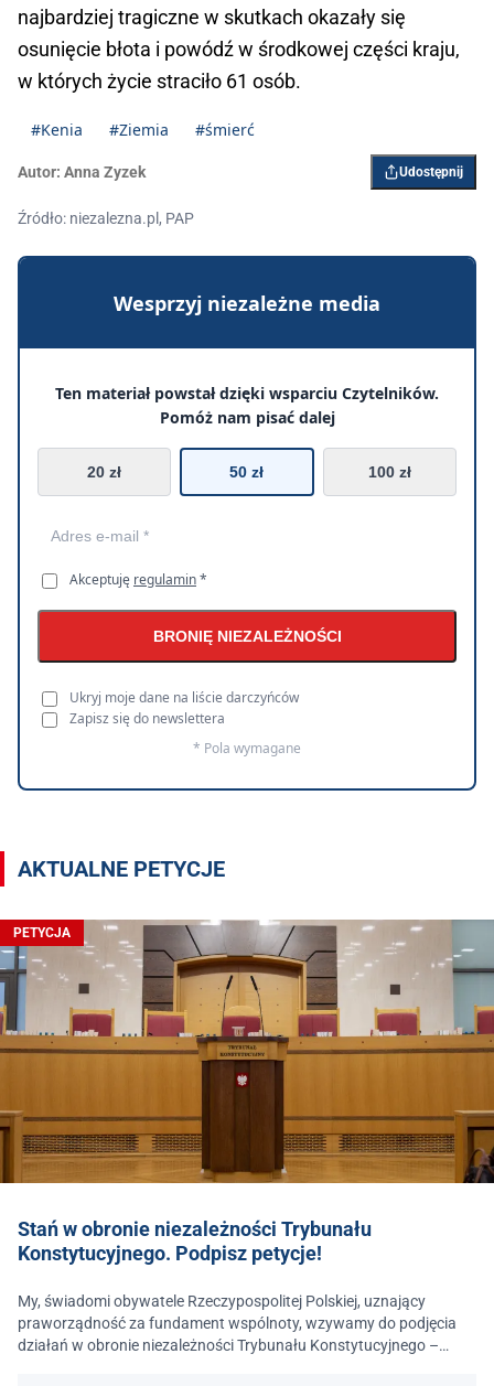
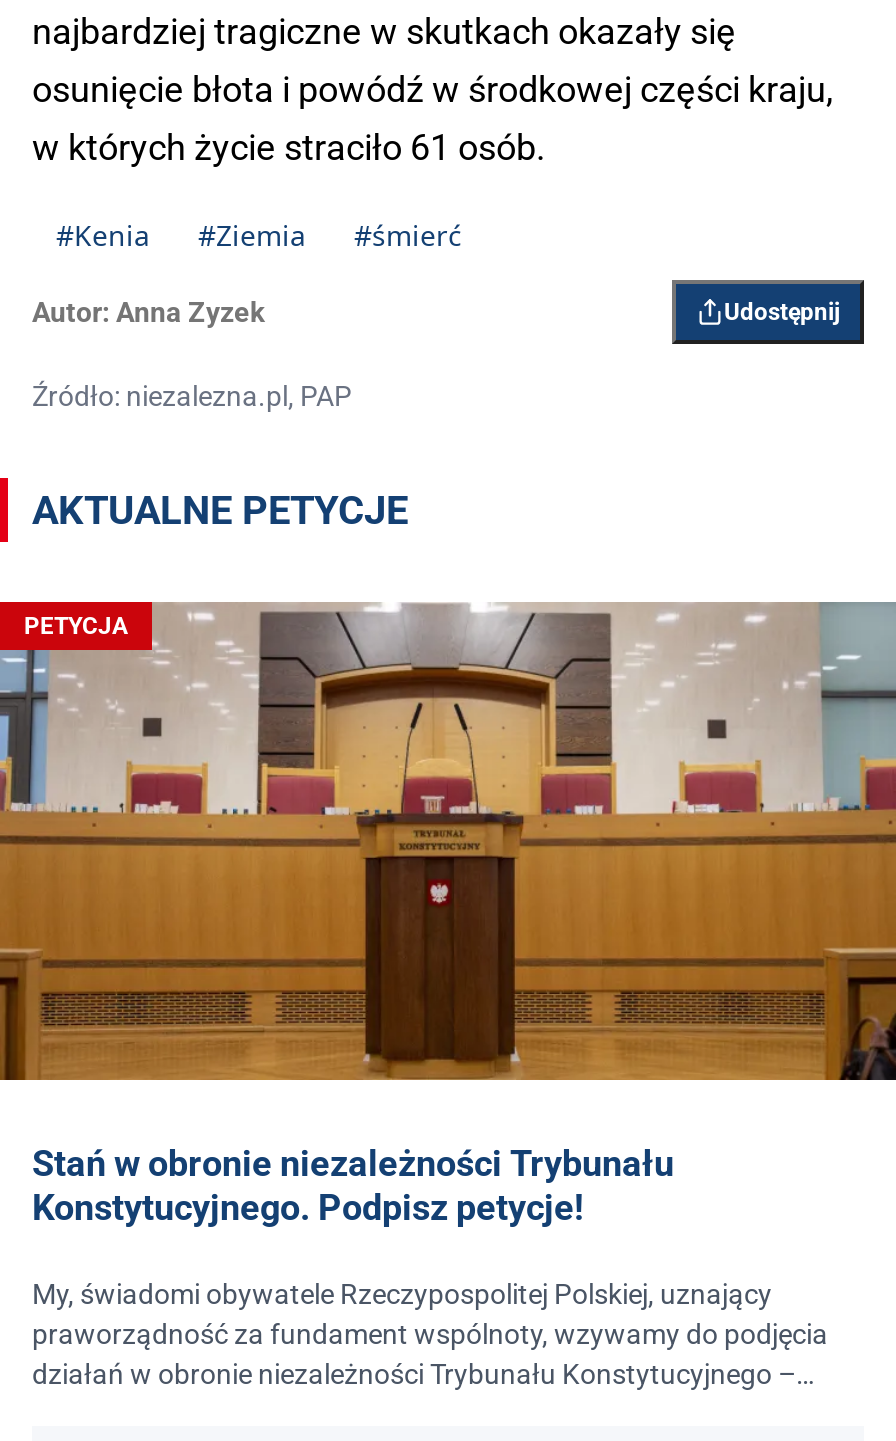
- [image]
- Wesprzyj niezależne media
- Ten materiał powstał dzięki wsparciu Czytelników.
- Pomóż nam pisać dalej
- 20 zł
- 50 zł
- 100 zł

- Akceptuję regulamin *
- BRONIĘ NIEZALEŻNOŚCI
- Ukryj moje dane na liście darczyńców
- Zapisz się do newslettera
- * Pola wymagane
